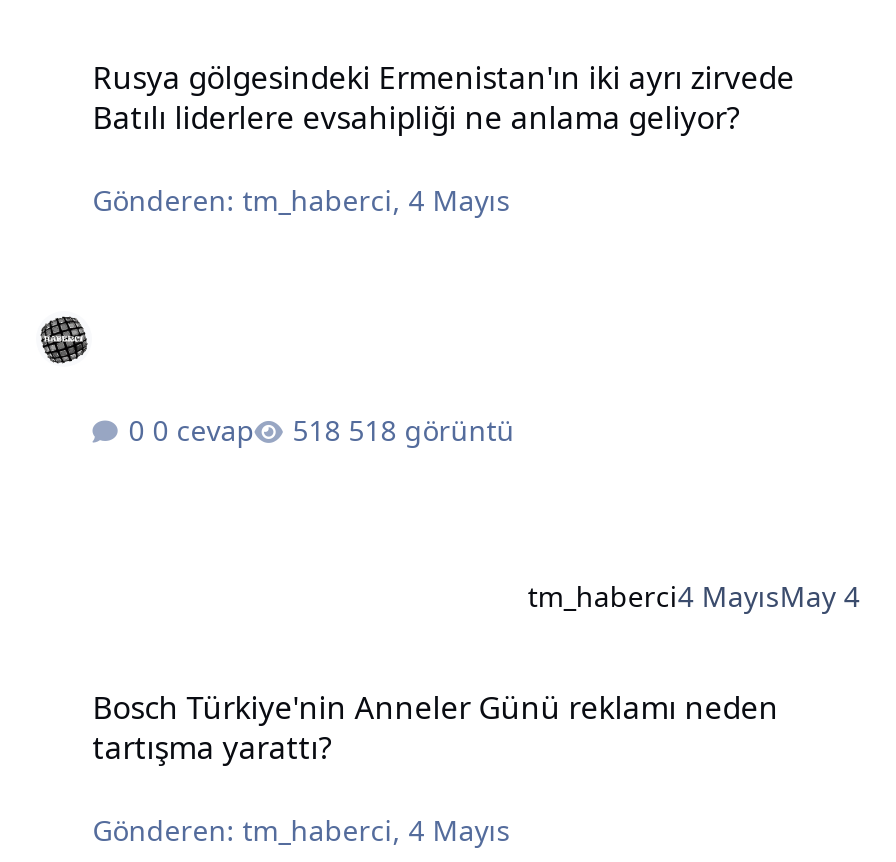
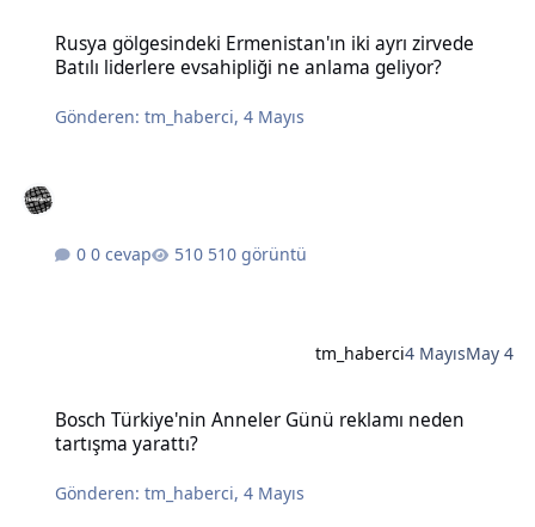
- 518 görüntü
+ 510 görüntü
